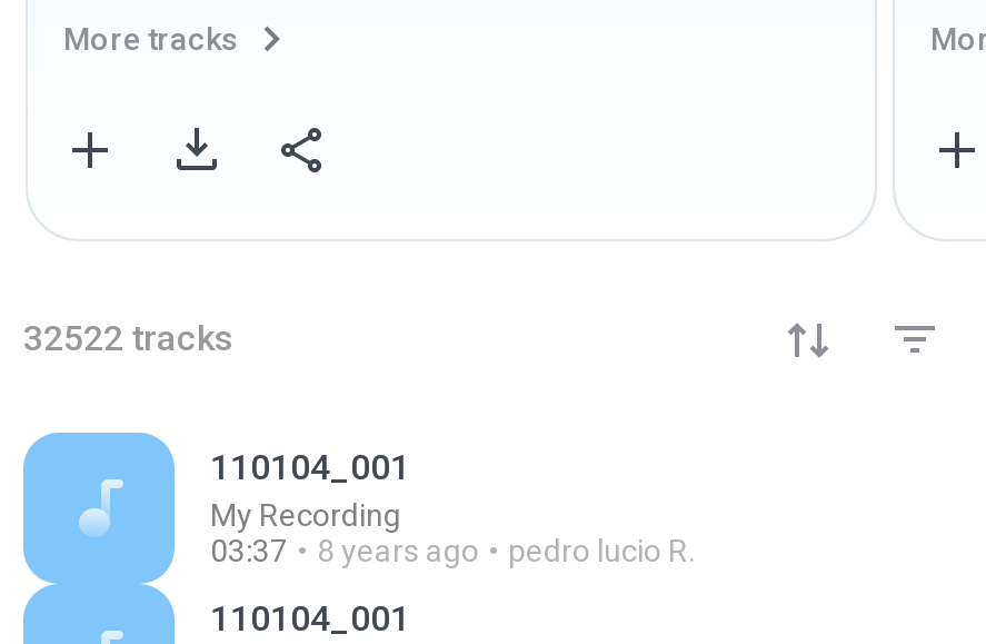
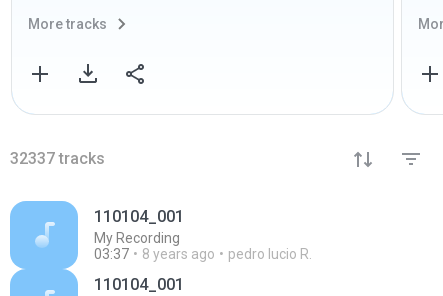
- 32522 tracks
+ 32337 tracks
